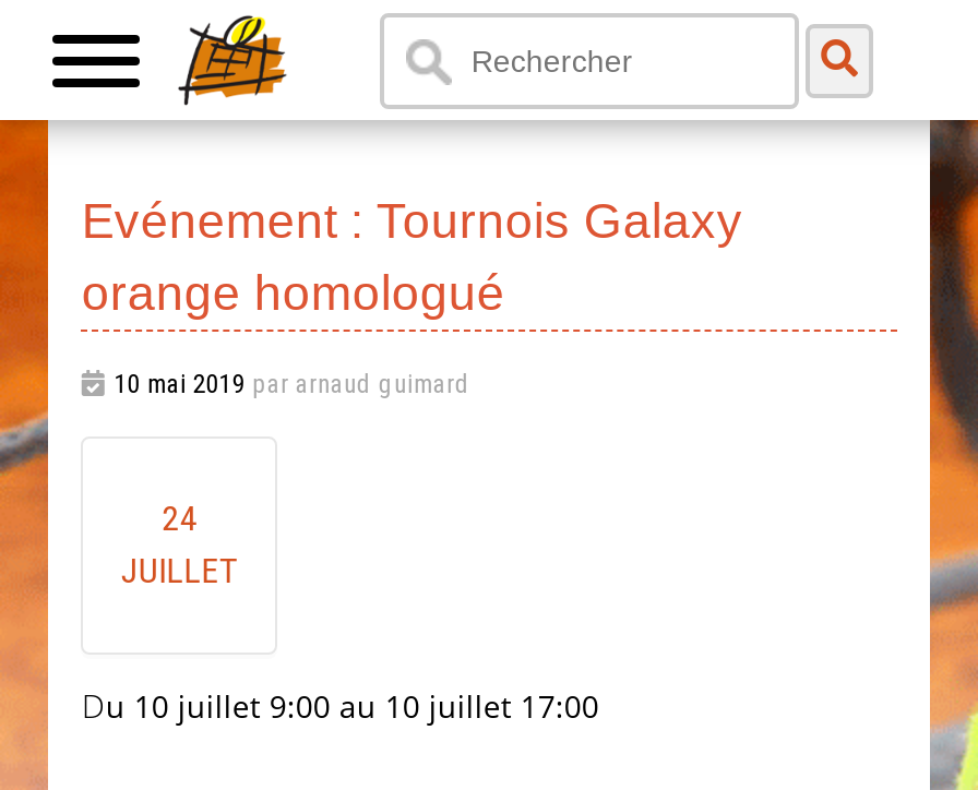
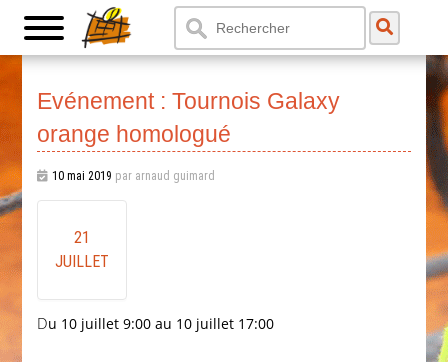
- 24
+ 21
